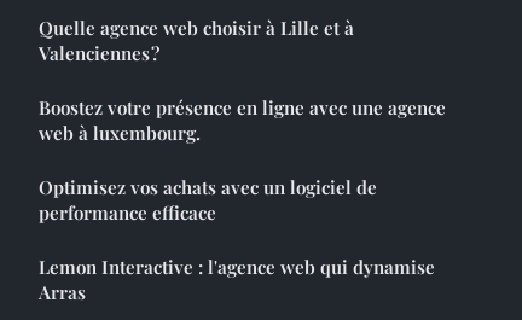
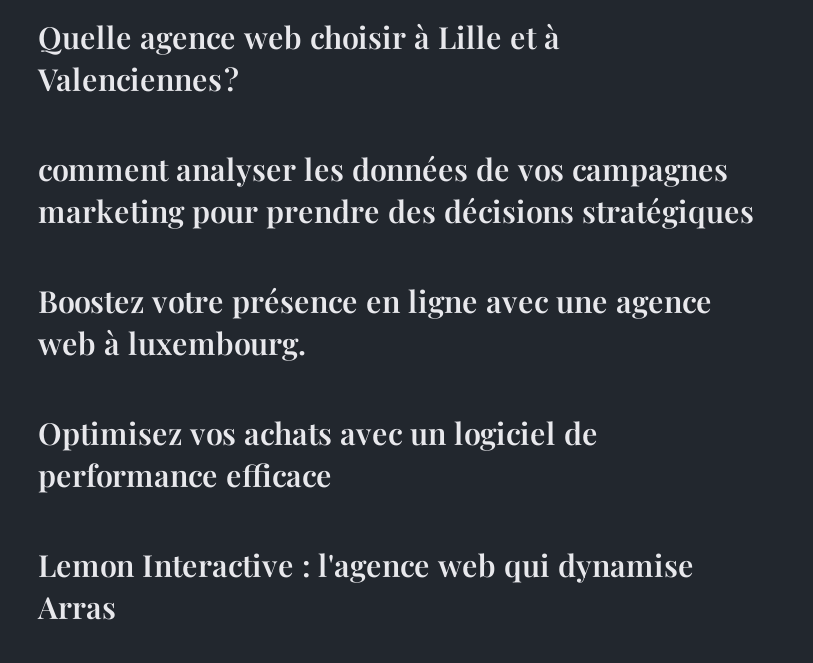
+ comment analyser les données de vos campagnes
+ marketing pour prendre des décisions stratégiques
